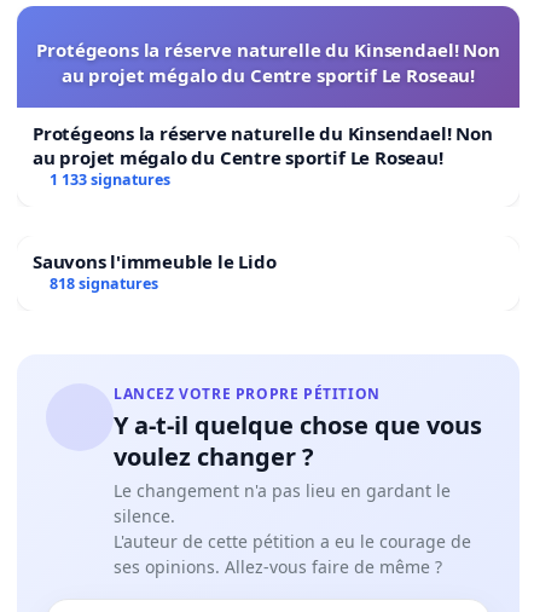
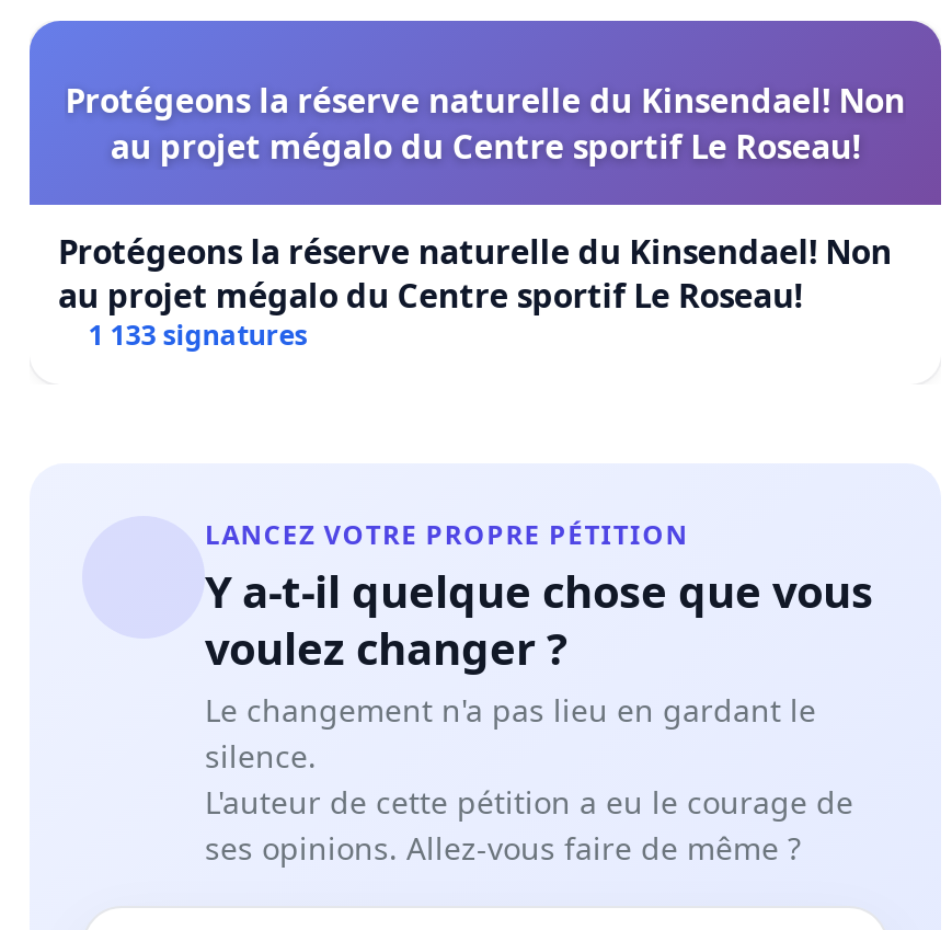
- Sauvons l'immeuble le Lido
- 818 signatures
